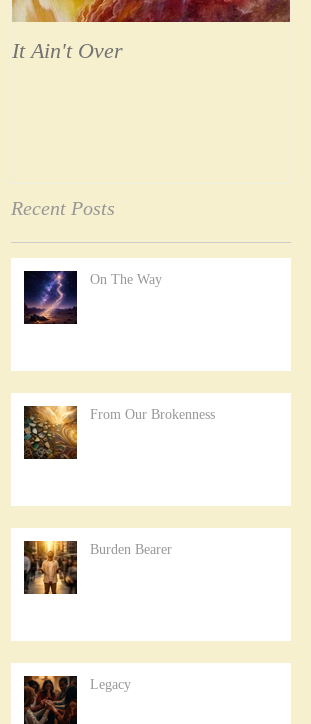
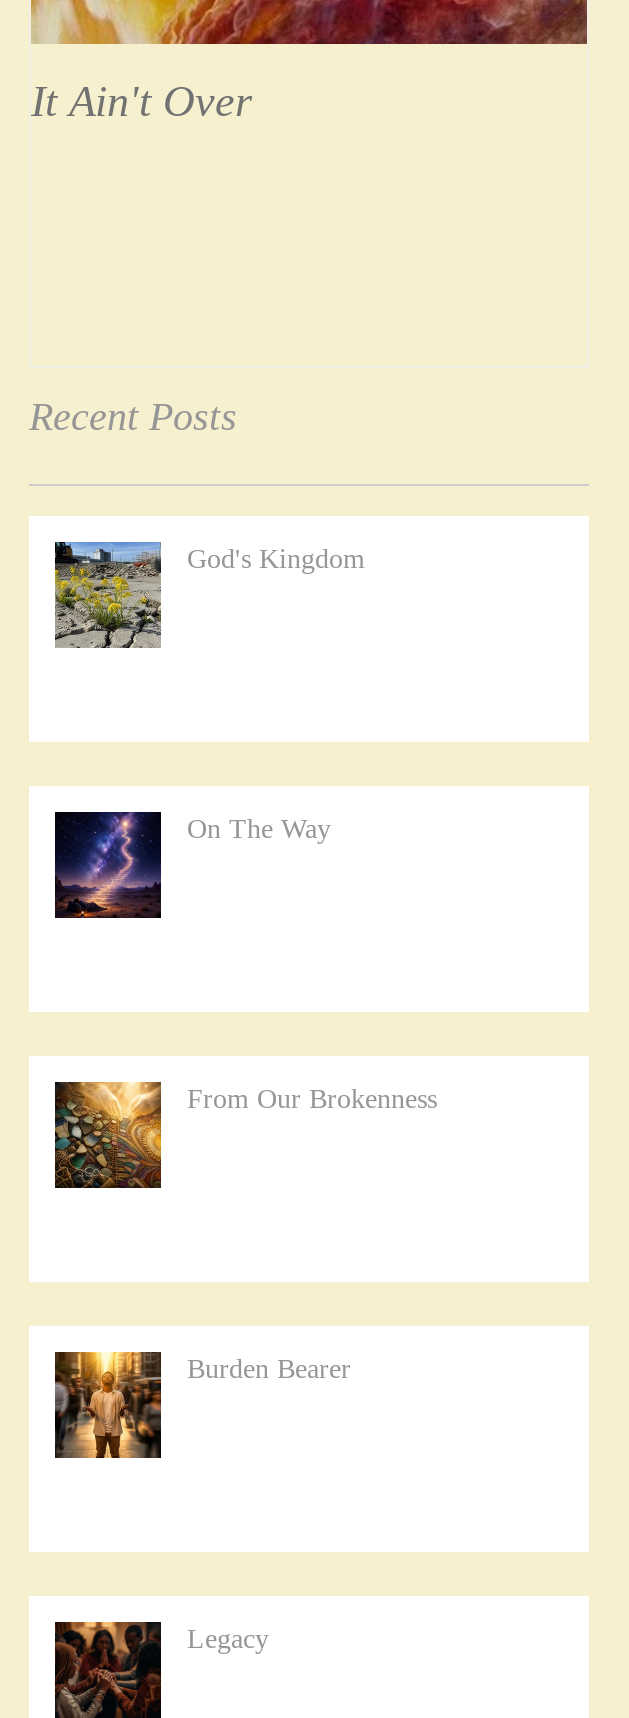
+ [image]
+ God's Kingdom
